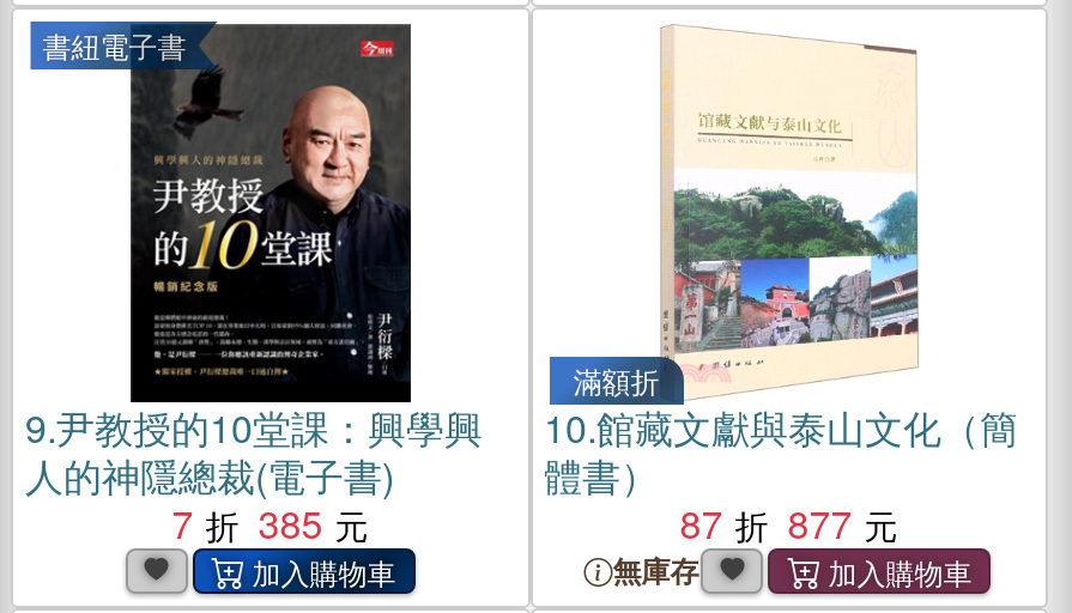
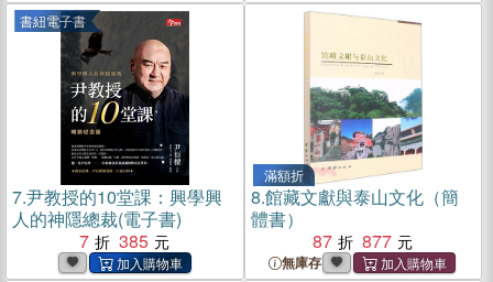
- 9.尹教授的10堂課：興學興
+ 7.尹教授的10堂課：興學興

- 10.館藏文獻與泰山文化（簡
+ 8.館藏文獻與泰山文化（簡
